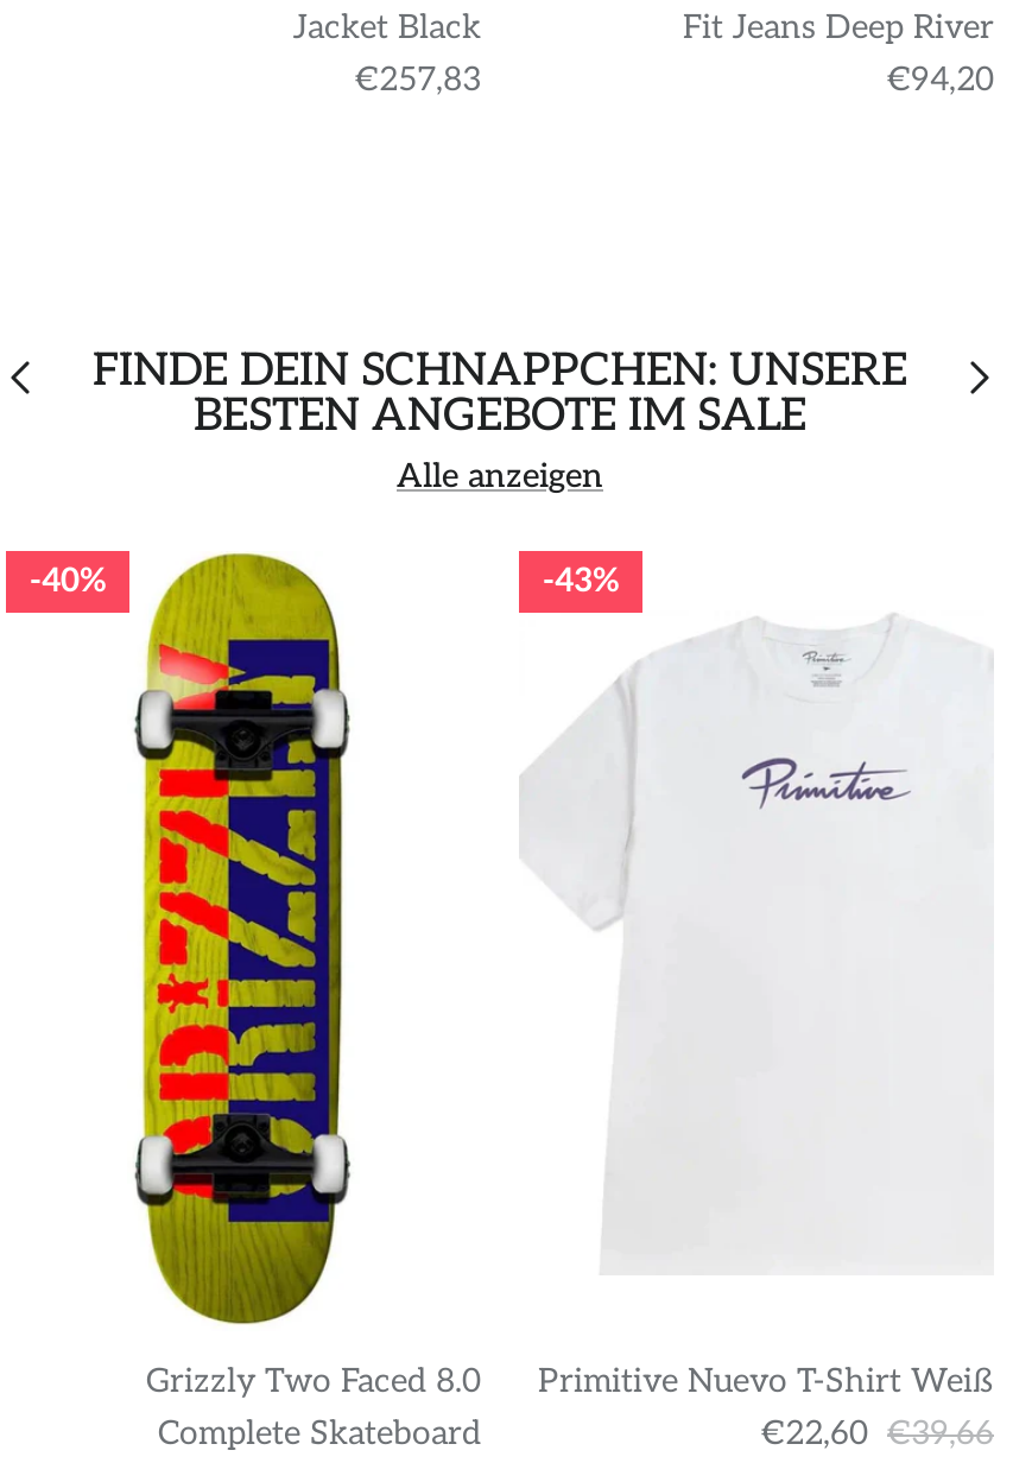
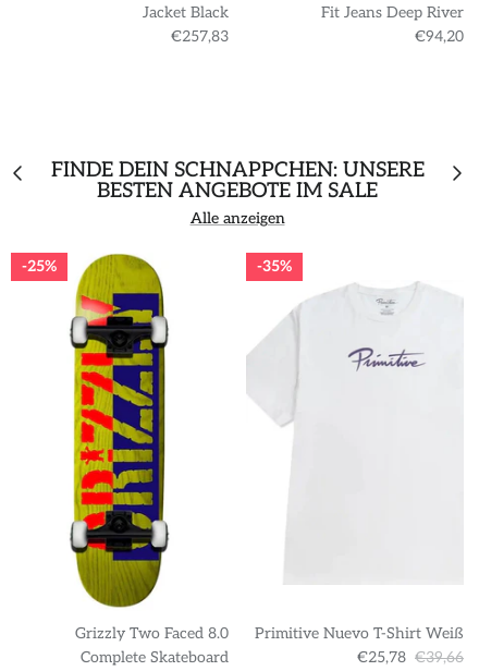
- 40%
+ 25%

- 43%
+ 35%

- €22,60 €39,66
+ €25,78 €39,66
